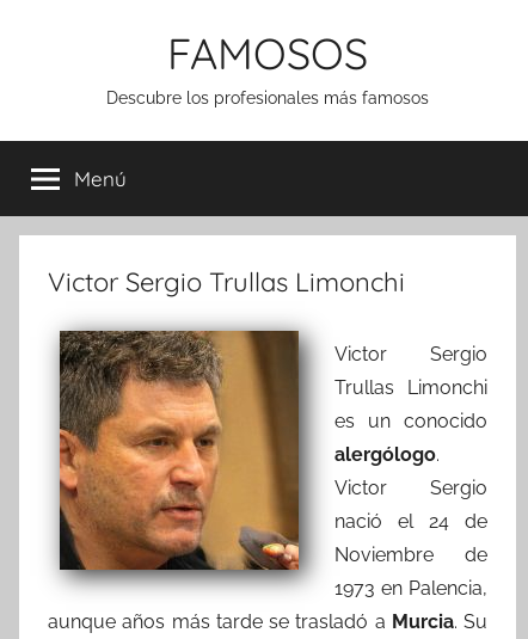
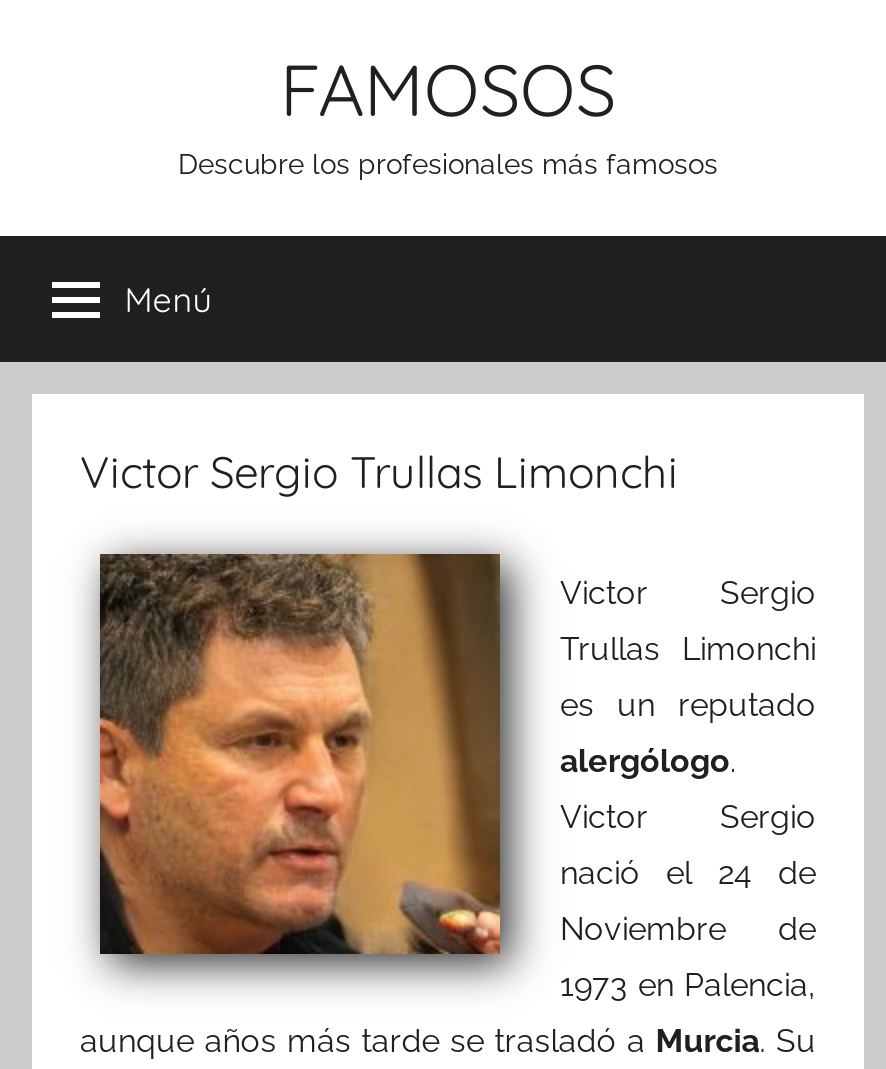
- es un conocido
+ es un reputado
